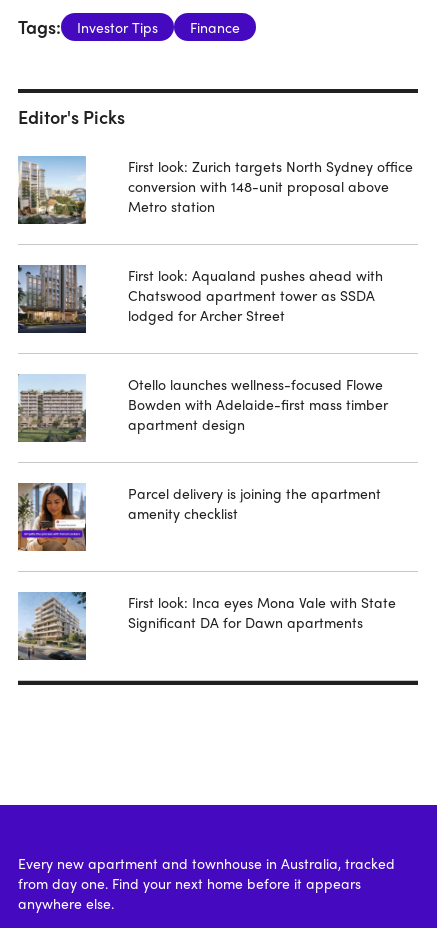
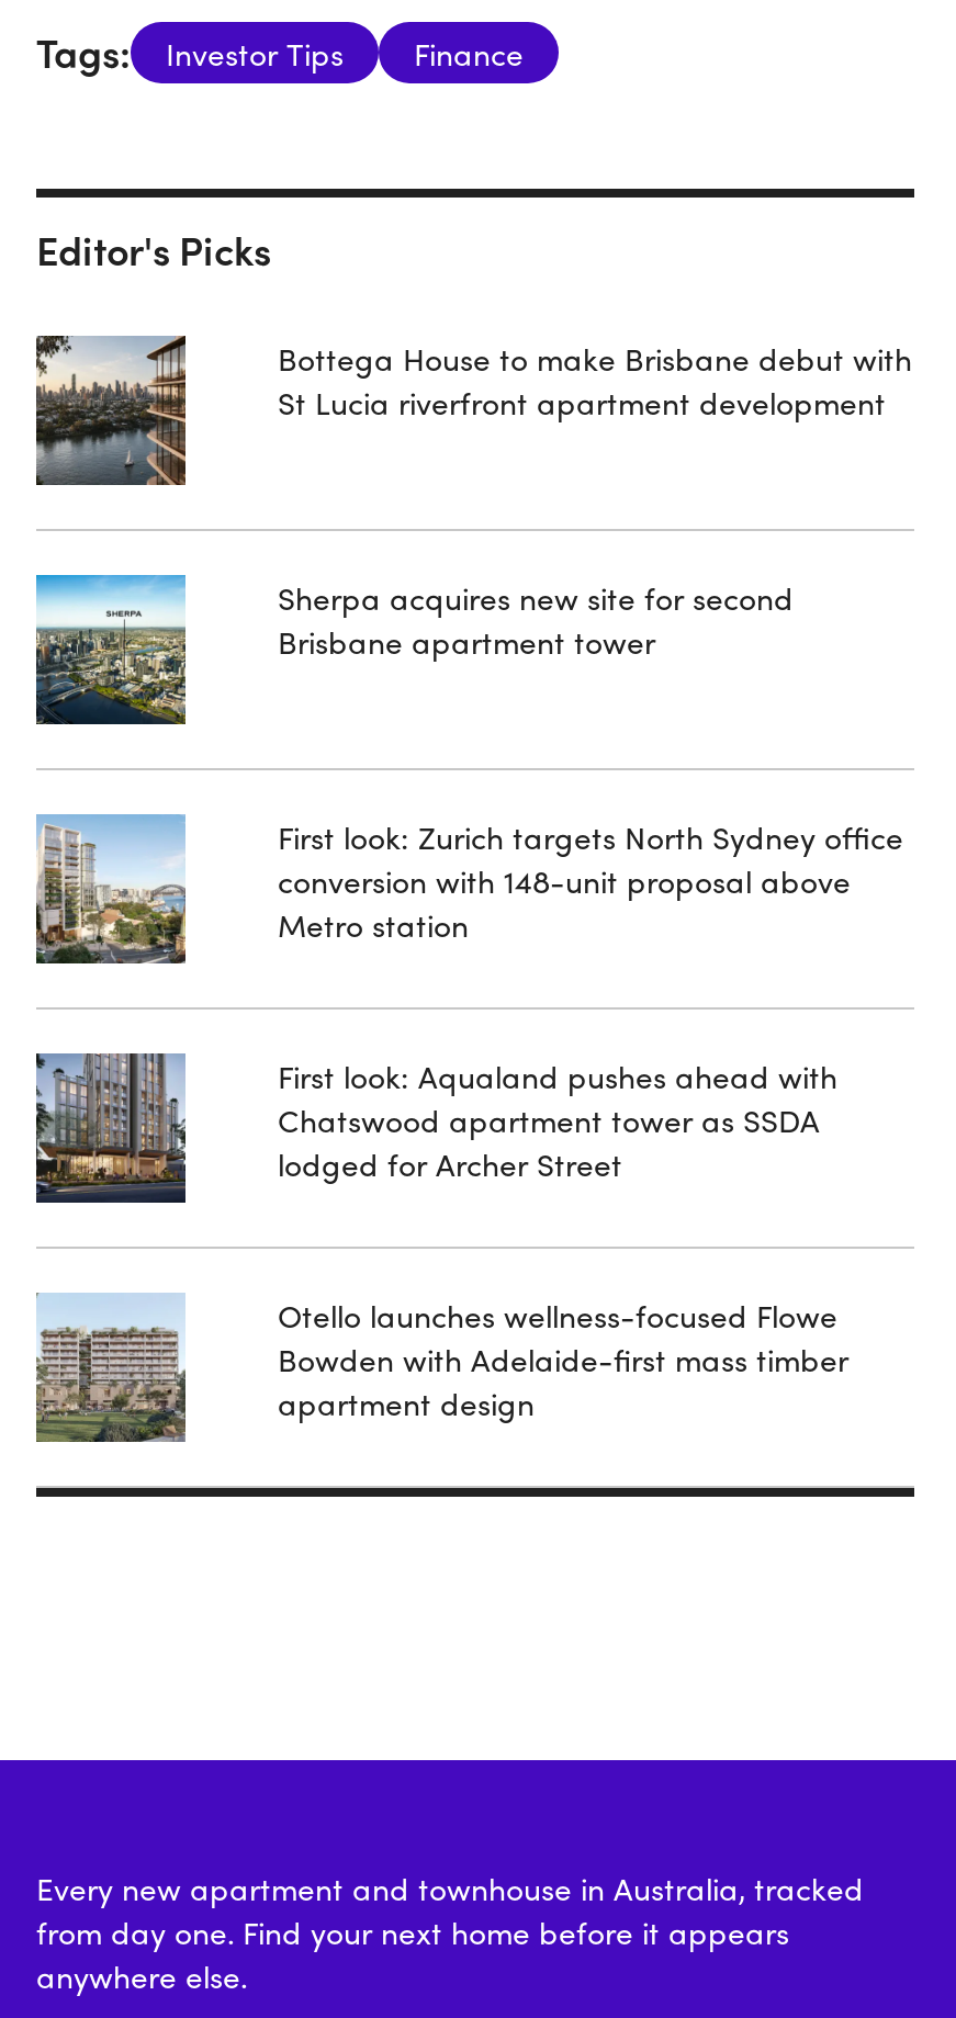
+ [image]

+ [image]

+ Bottega House to make Brisbane debut with
+ St Lucia riverfront apartment development

+ Sherpa acquires new site for second
+ Brisbane apartment tower

moved down: [image] | First look: Zurich targets North Sydney office | conversion with 148-unit proposal above | ... | Bowden with Adelaide-first mass timber | apartment design

- [image]

- Parcel delivery is joining the apartment
- amenity checklist

- [image]

- First look: Inca eyes Mona Vale with State
- Significant DA for Dawn apartments
